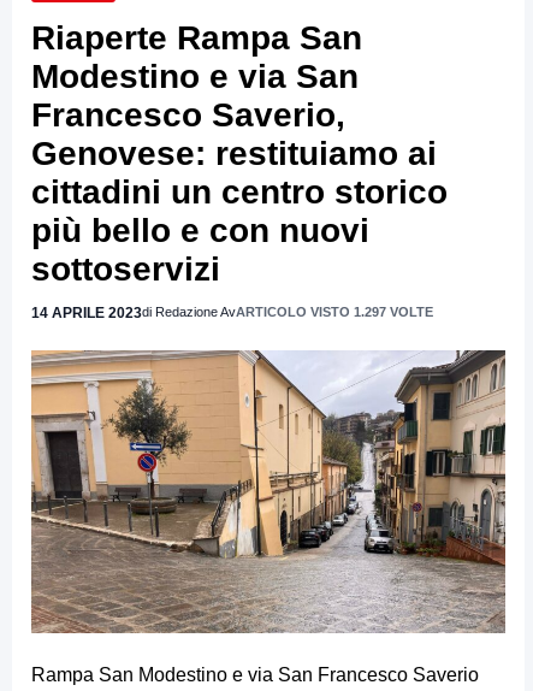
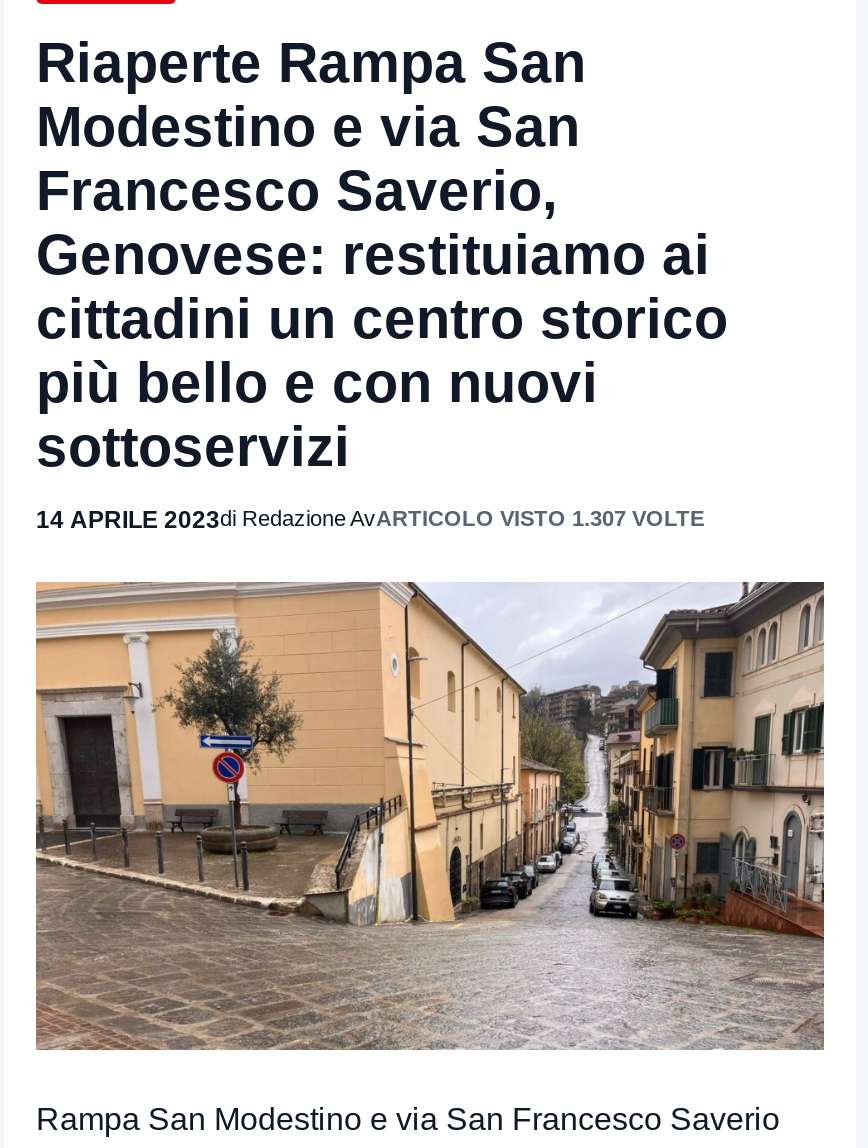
- 14 APRILE 2023di Redazione AvARTICOLO VISTO 1.297 VOLTE
+ 14 APRILE 2023di Redazione AvARTICOLO VISTO 1.307 VOLTE
